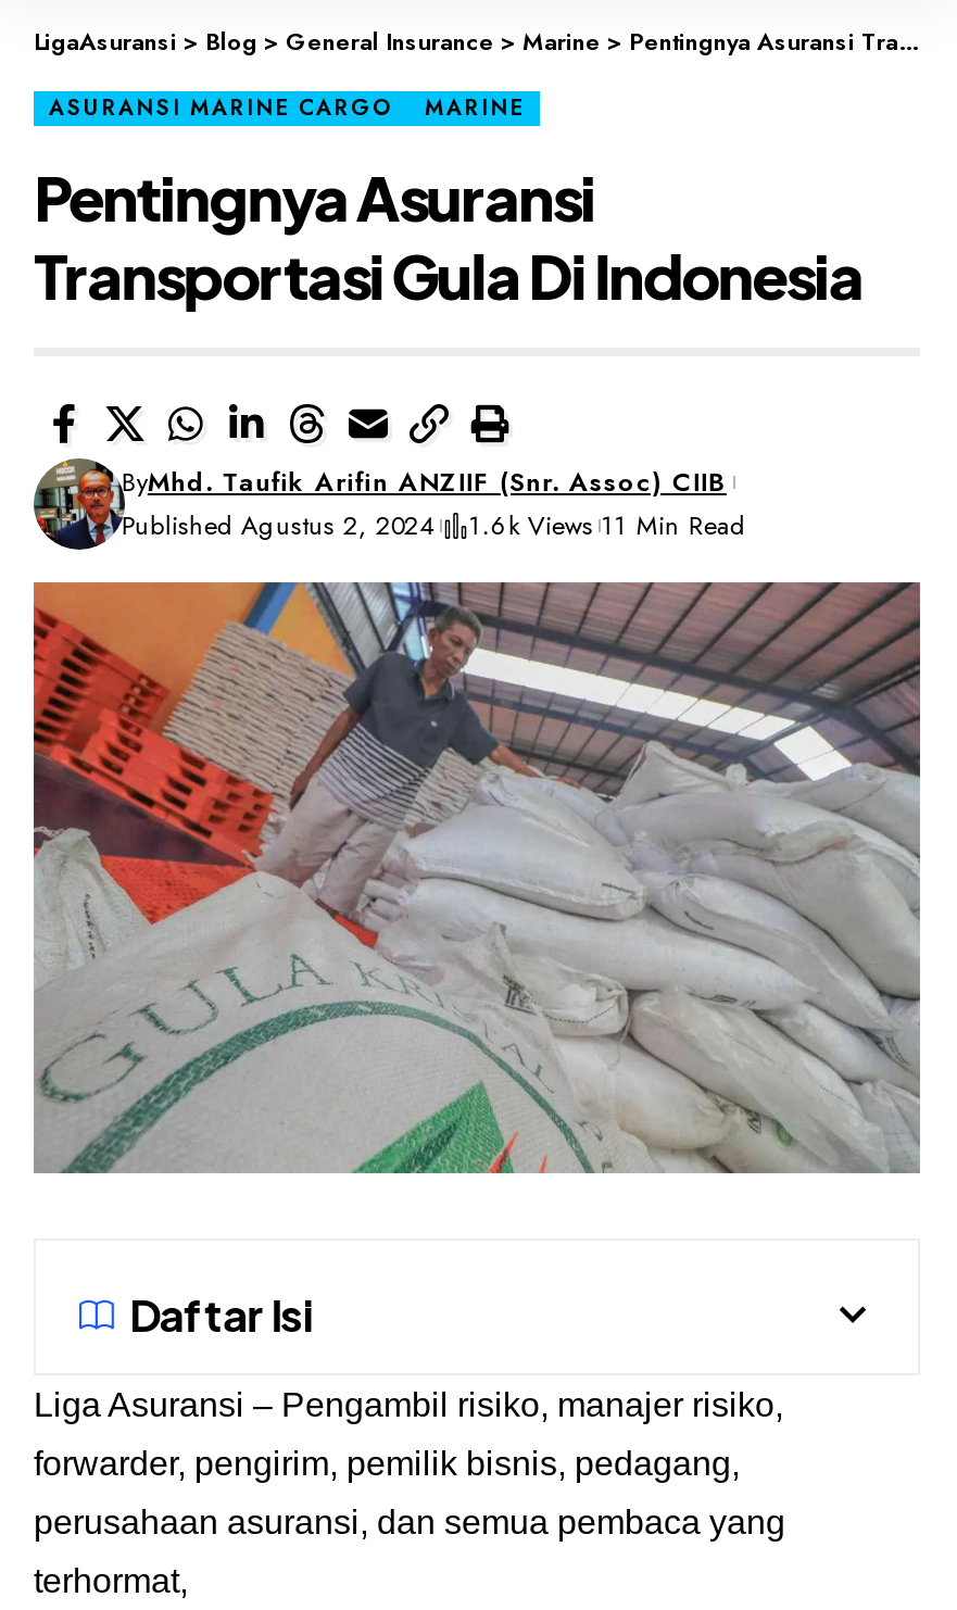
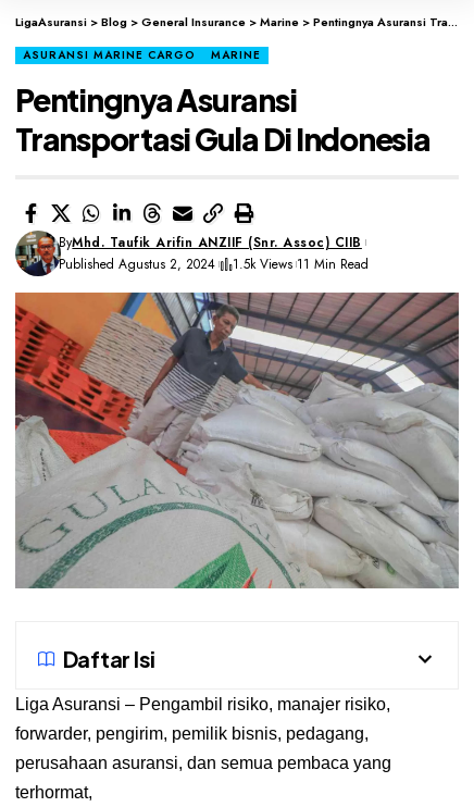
- 1.6k Views 11 Min Read
+ 1.5k Views 11 Min Read
